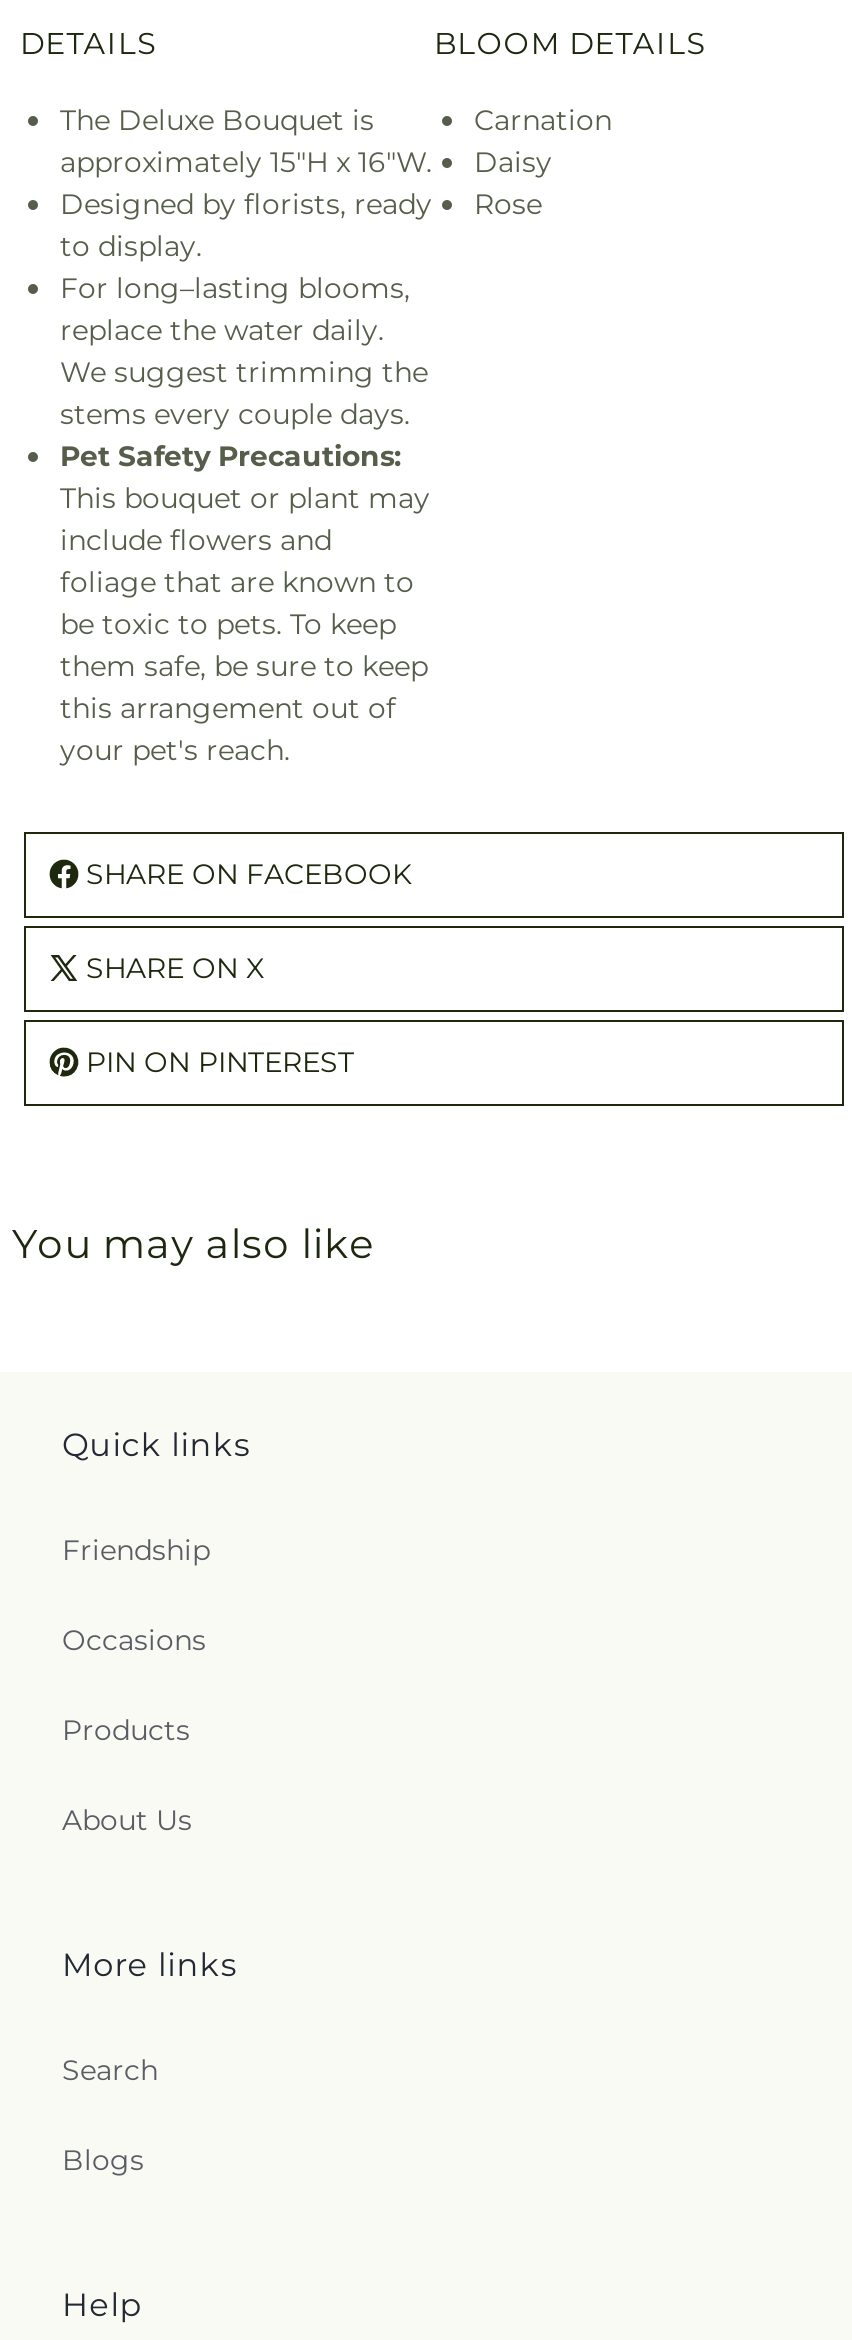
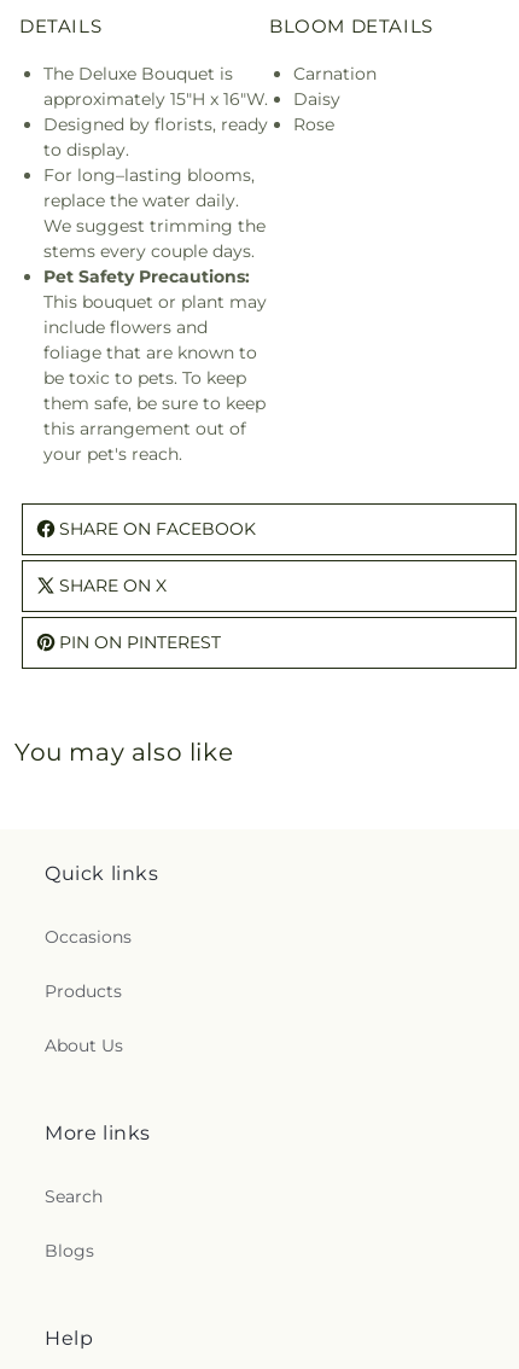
- Friendship
